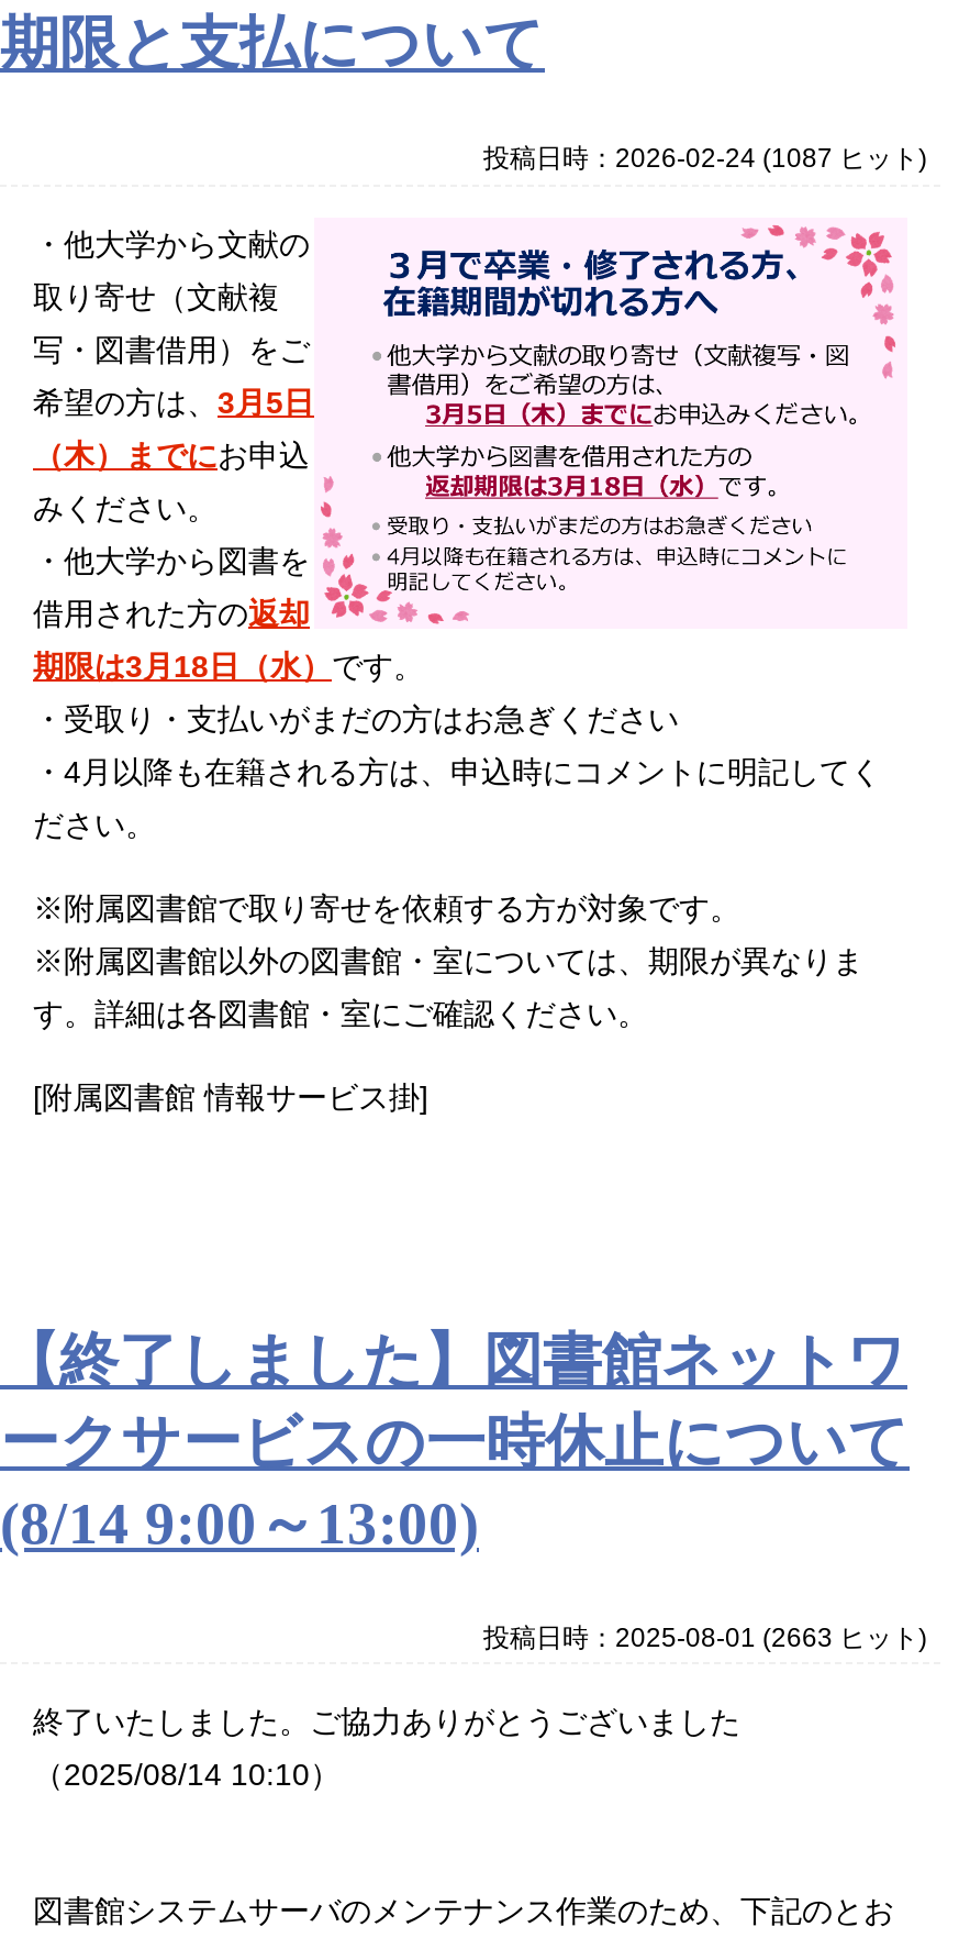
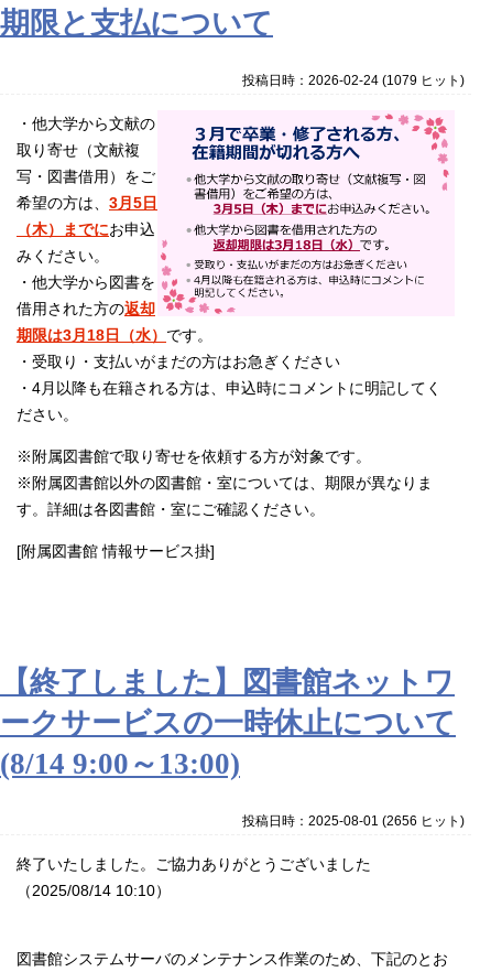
- 投稿日時：2026-02-24 (1087 ヒット)
+ 投稿日時：2026-02-24 (1079 ヒット)

- 投稿日時：2025-08-01 (2663 ヒット)
+ 投稿日時：2025-08-01 (2656 ヒット)
